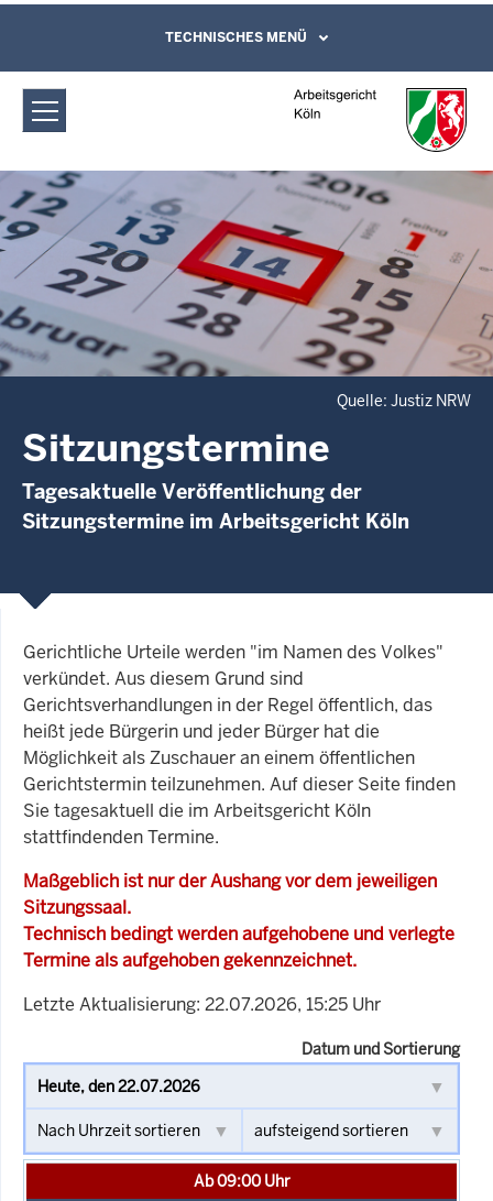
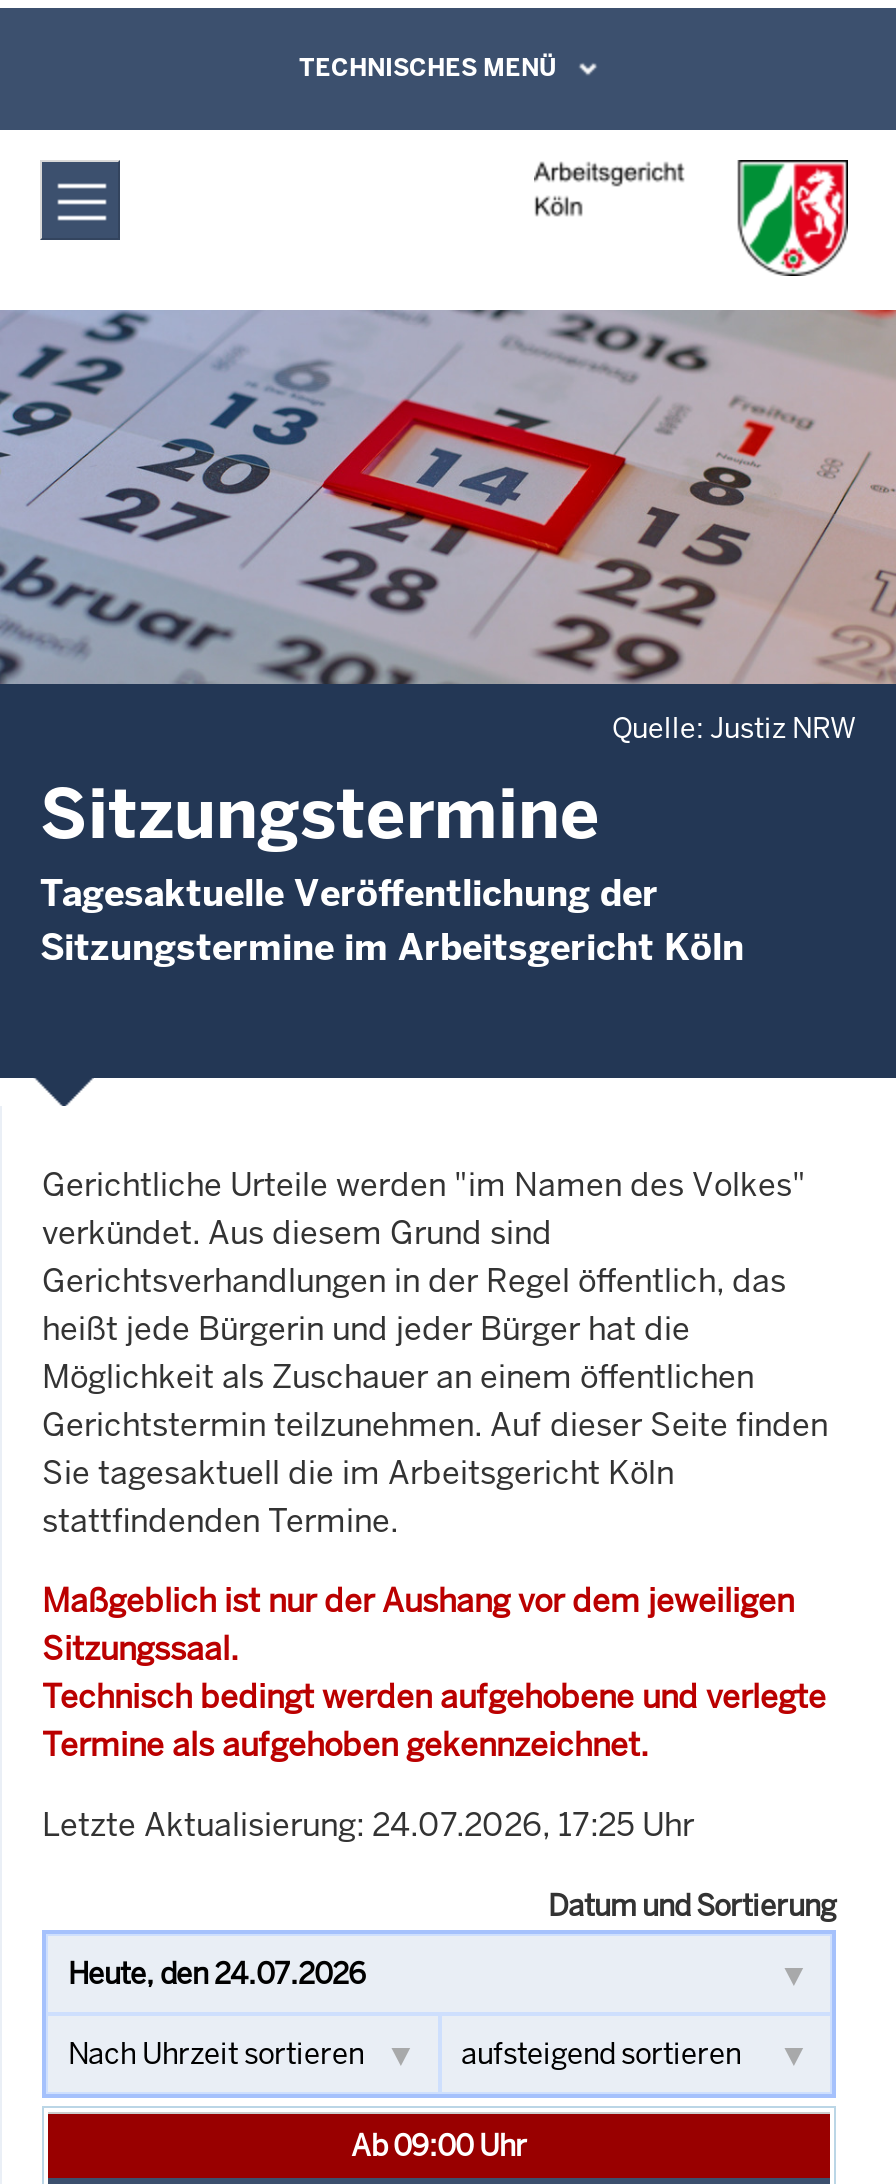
- Letzte Aktualisierung: 22.07.2026, 15:25 Uhr
+ Letzte Aktualisierung: 24.07.2026, 17:25 Uhr
